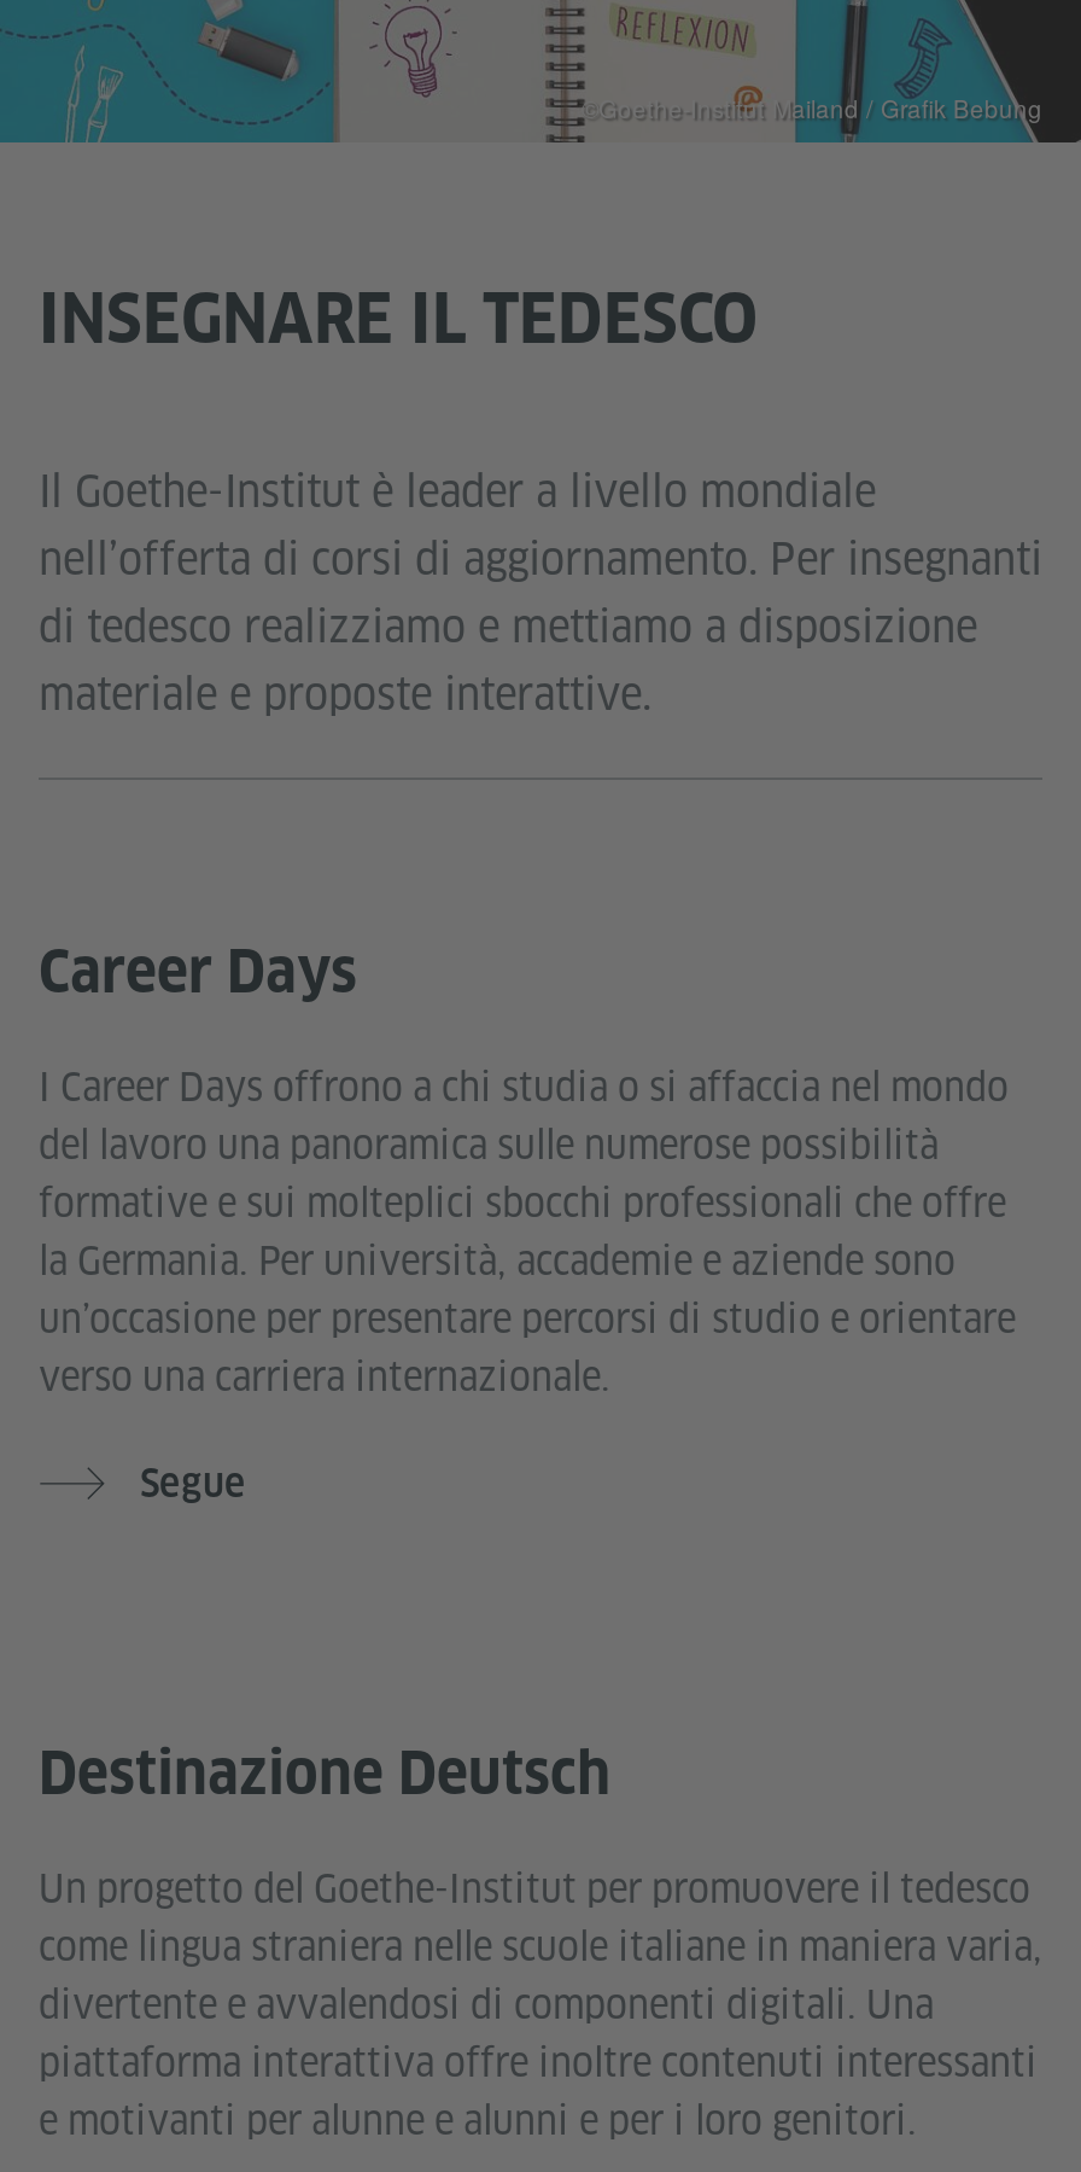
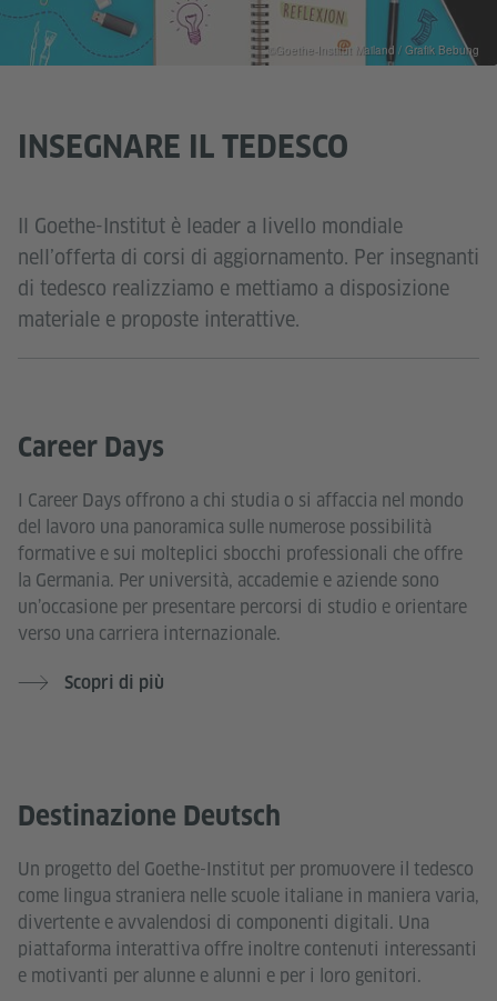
- Segue
+ Scopri di più
